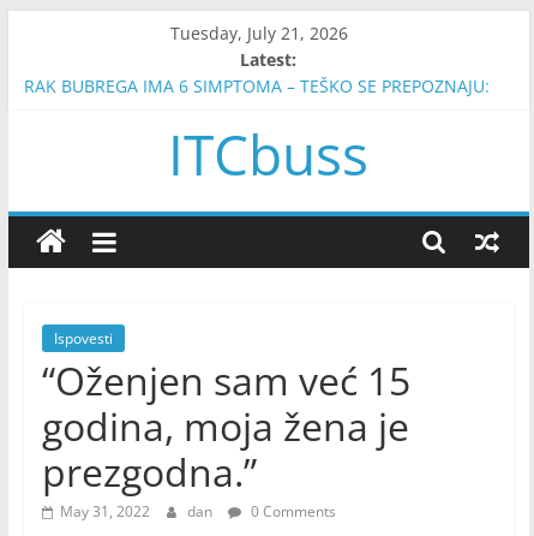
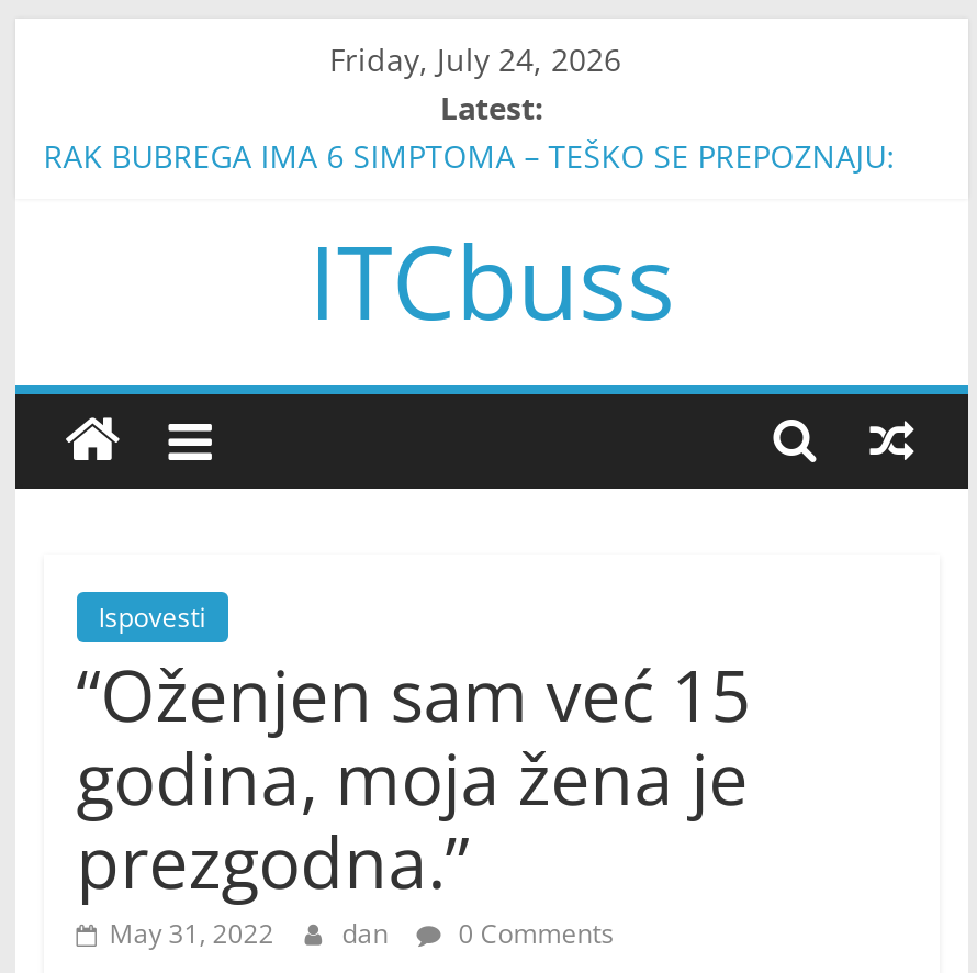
- Tuesday, July 21, 2026
+ Friday, July 24, 2026
